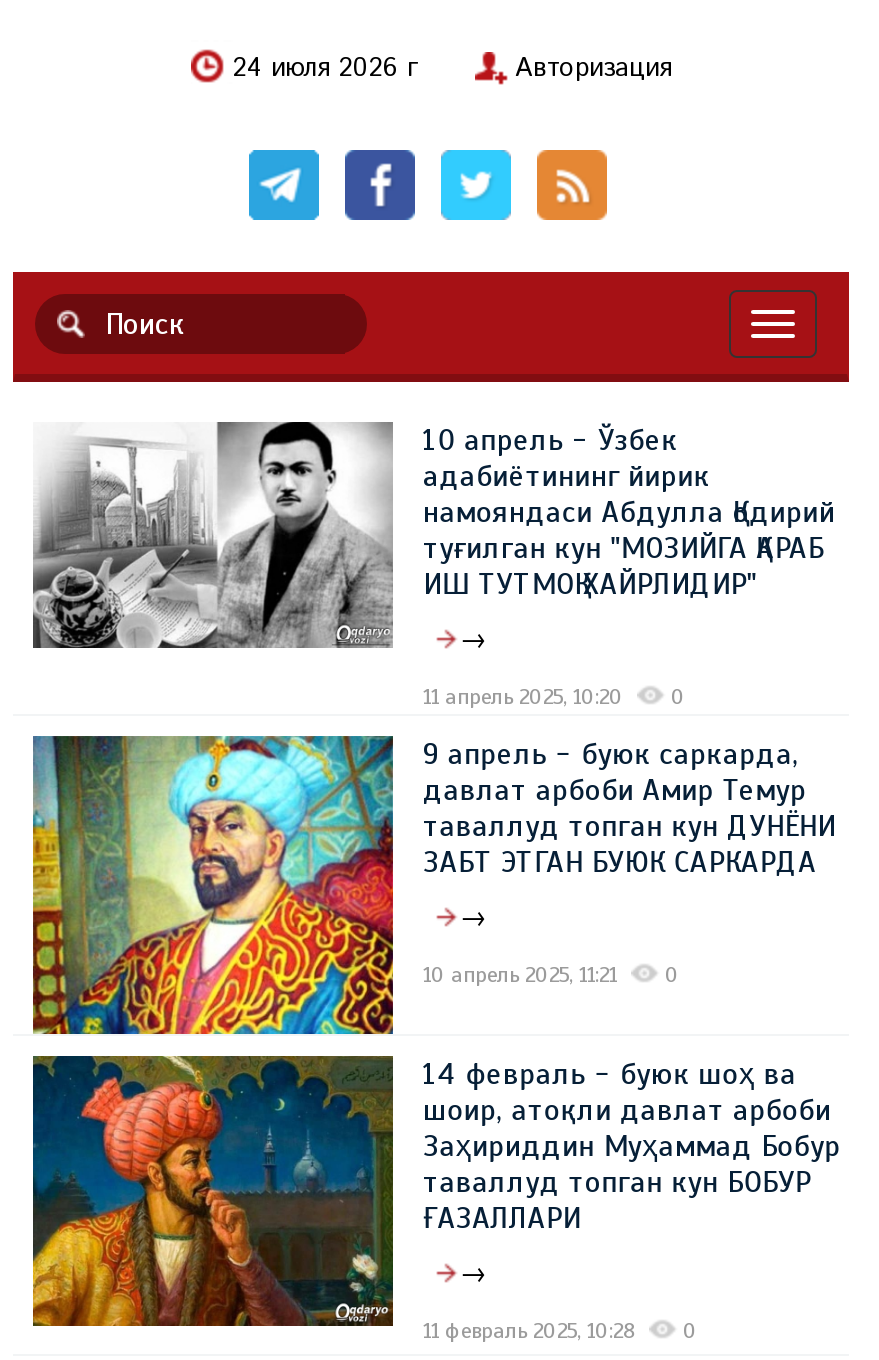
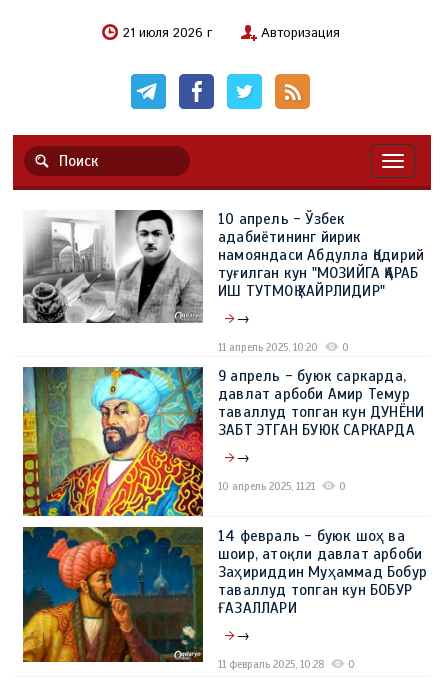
- 24 июля 2026 г
+ 21 июля 2026 г
